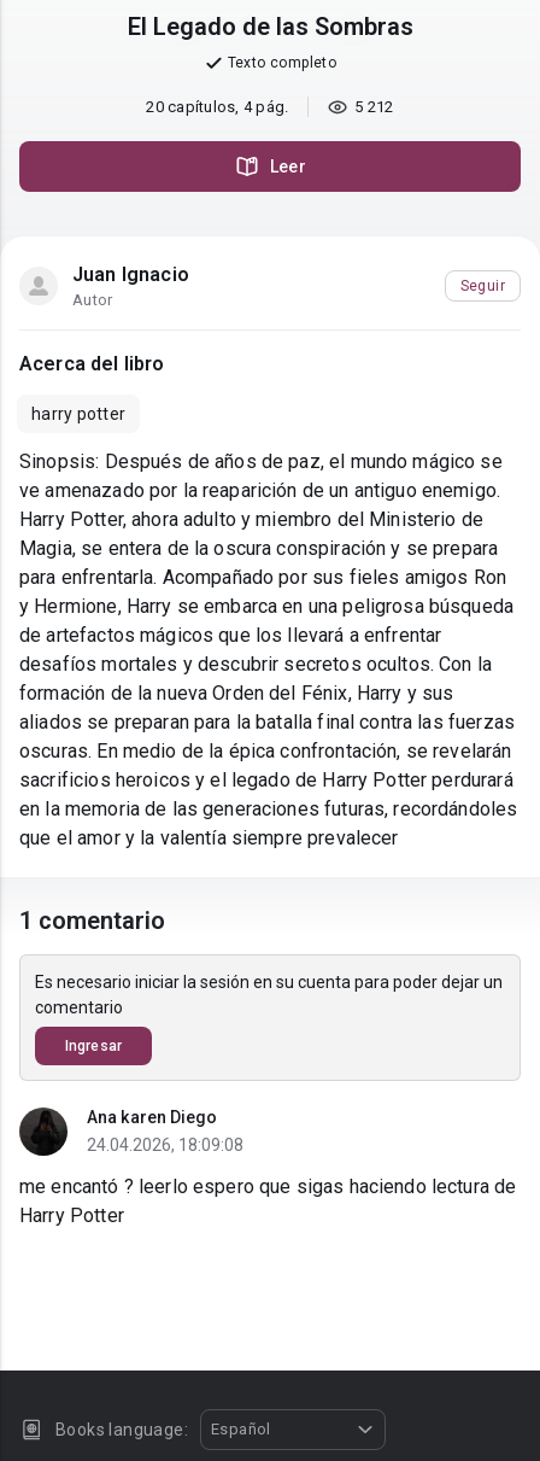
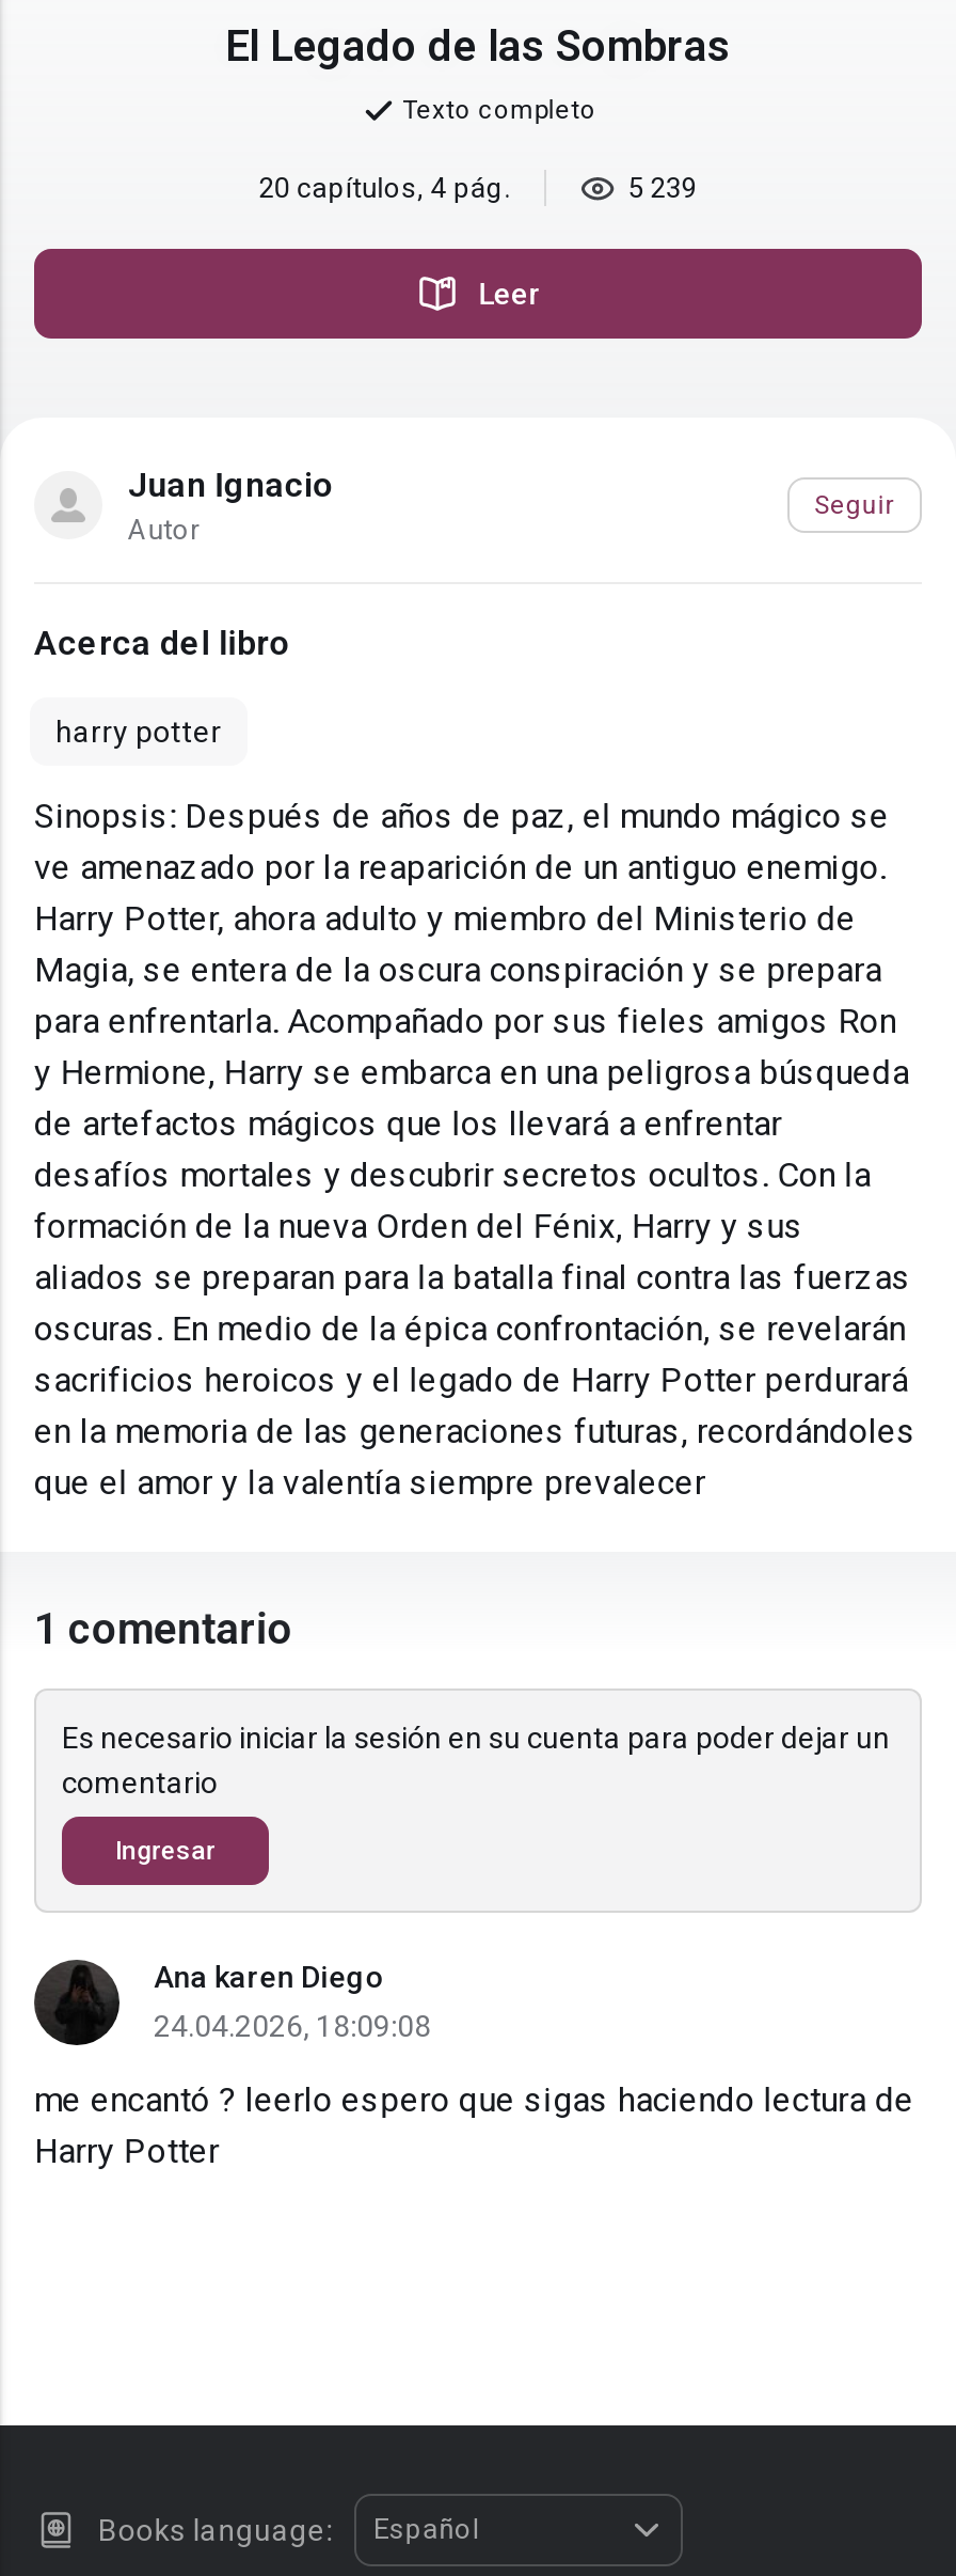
- 5 212
+ 5 239
